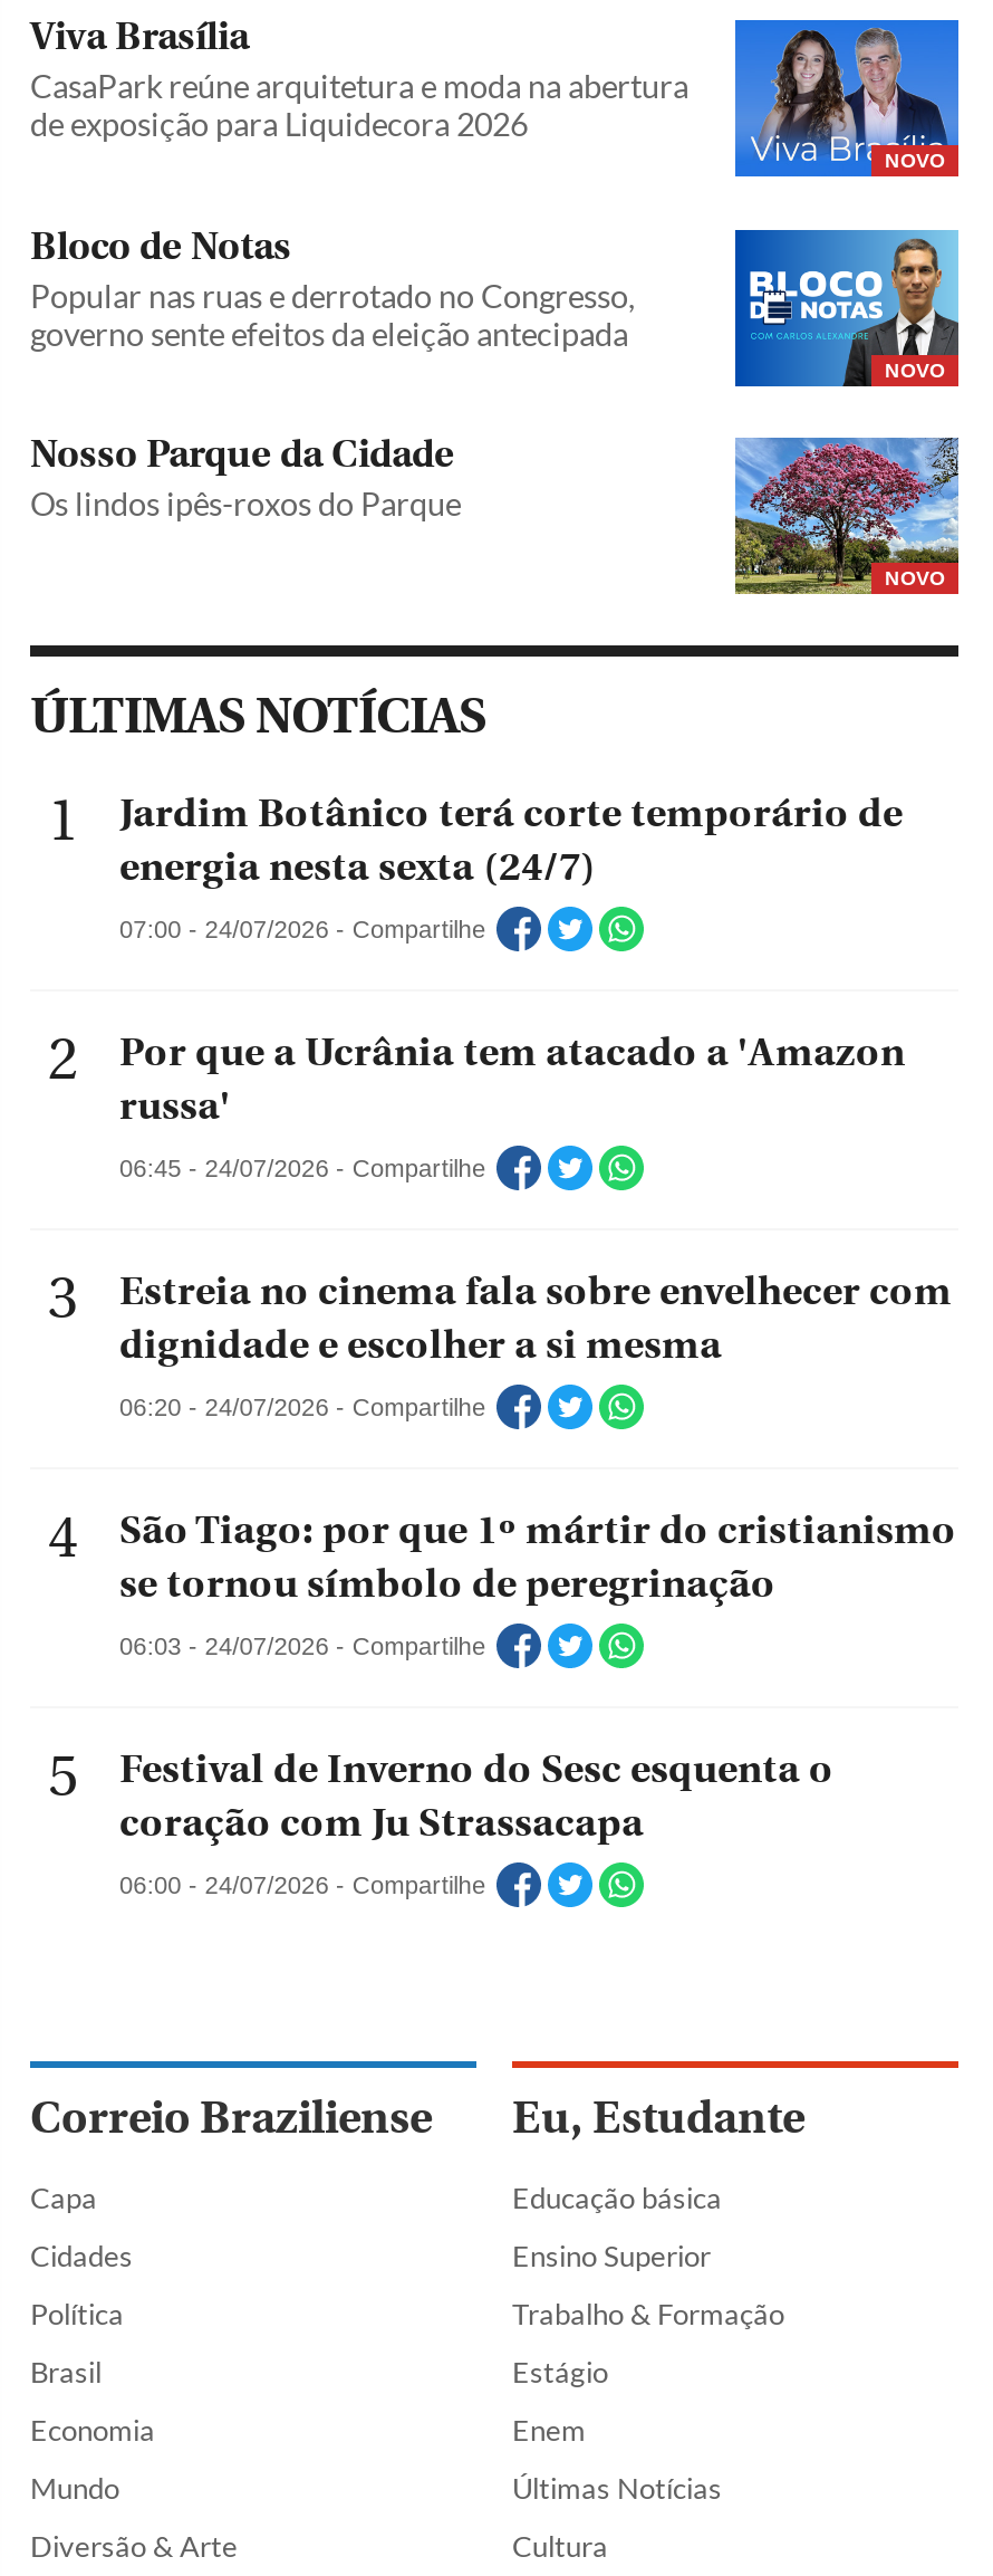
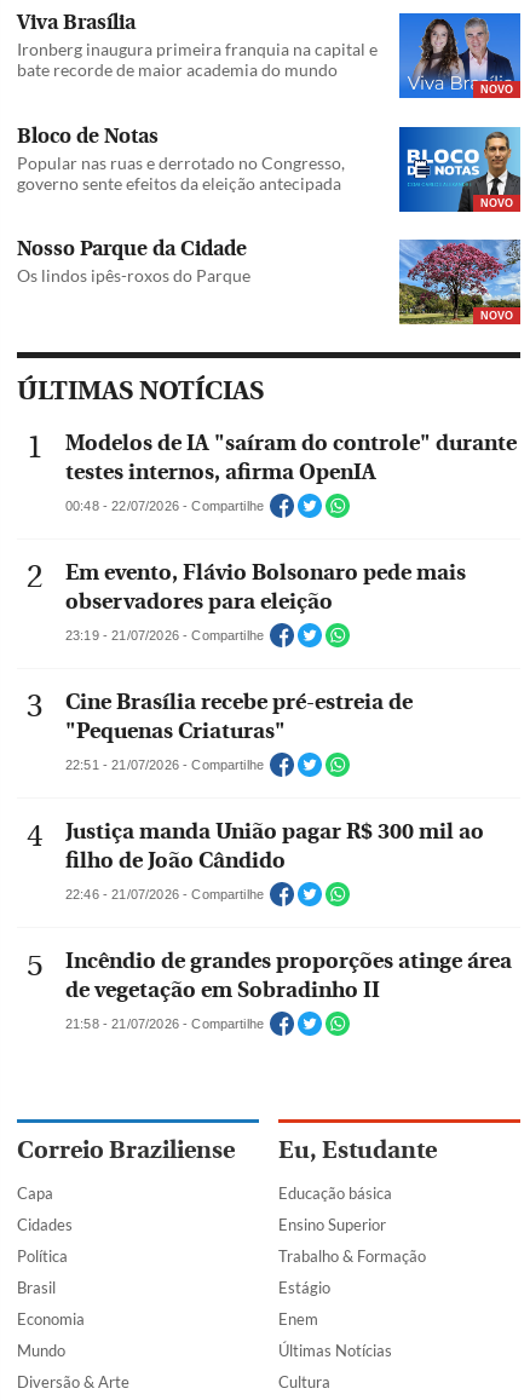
- CasaPark reúne arquitetura e moda na abertura
- de exposição para Liquidecora 2026
+ Ironberg inaugura primeira franquia na capital e
+ bate recorde de maior academia do mundo

- Jardim Botânico terá corte temporário de
- energia nesta sexta (24/7)
+ Modelos de IA "saíram do controle" durante
+ testes internos, afirma OpenIA

- 07:00 - 24/07/2026 - Compartilhe
+ 00:48 - 22/07/2026 - Compartilhe

- Por que a Ucrânia tem atacado a 'Amazon
- russa'
+ Em evento, Flávio Bolsonaro pede mais
+ observadores para eleição

- 06:45 - 24/07/2026 - Compartilhe
+ 23:19 - 21/07/2026 - Compartilhe

- Estreia no cinema fala sobre envelhecer com
- dignidade e escolher a si mesma
+ Cine Brasília recebe pré-estreia de
+ "Pequenas Criaturas"

- 06:20 - 24/07/2026 - Compartilhe
+ 22:51 - 21/07/2026 - Compartilhe

- São Tiago: por que 1º mártir do cristianismo
- se tornou símbolo de peregrinação
+ Justiça manda União pagar R$ 300 mil ao
+ filho de João Cândido

- 06:03 - 24/07/2026 - Compartilhe
+ 22:46 - 21/07/2026 - Compartilhe

- Festival de Inverno do Sesc esquenta o
- coração com Ju Strassacapa
+ Incêndio de grandes proporções atinge área
+ de vegetação em Sobradinho II

- 06:00 - 24/07/2026 - Compartilhe
+ 21:58 - 21/07/2026 - Compartilhe
